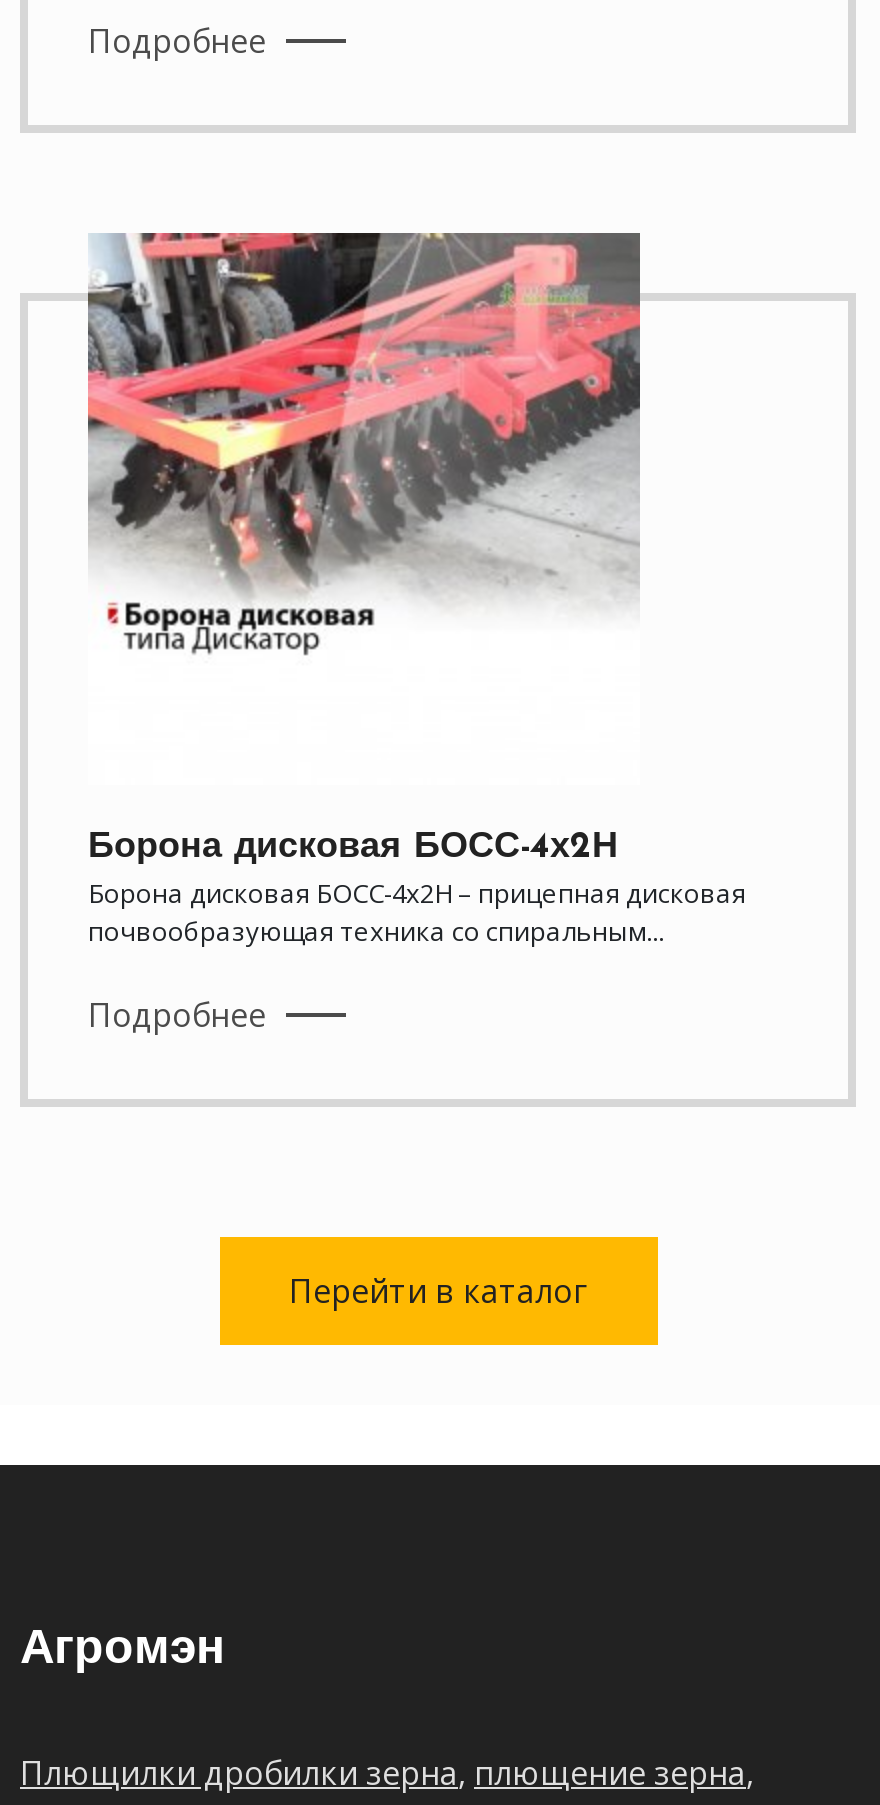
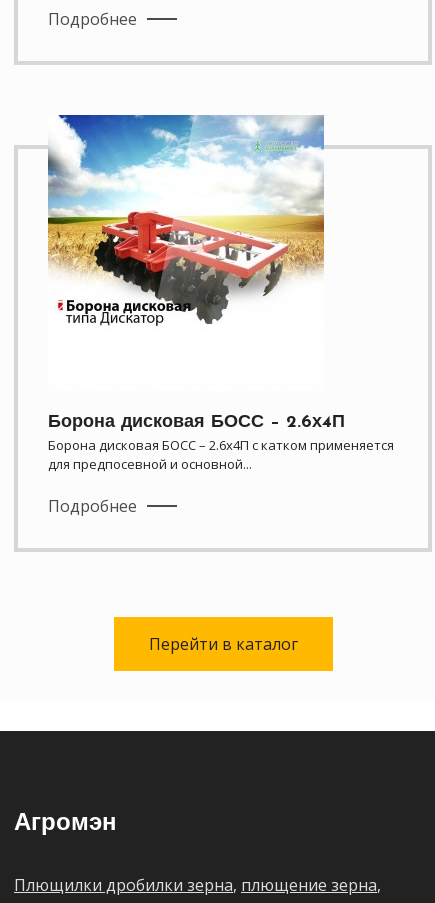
- [image]
+ [image]

- Борона дисковая БОСС-4х2Н
- Борона дисковая БОСС-4х2Н – прицепная дисковая
- почвообразующая техника со спиральным...
+ Борона дисковая БОСС – 2.6х4П
+ Борона дисковая БОСС – 2.6х4П с катком применяется
+ для предпосевной и основной...
